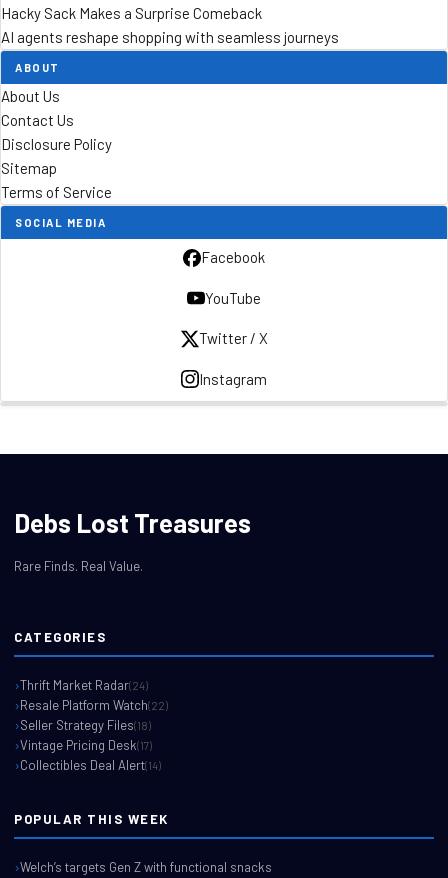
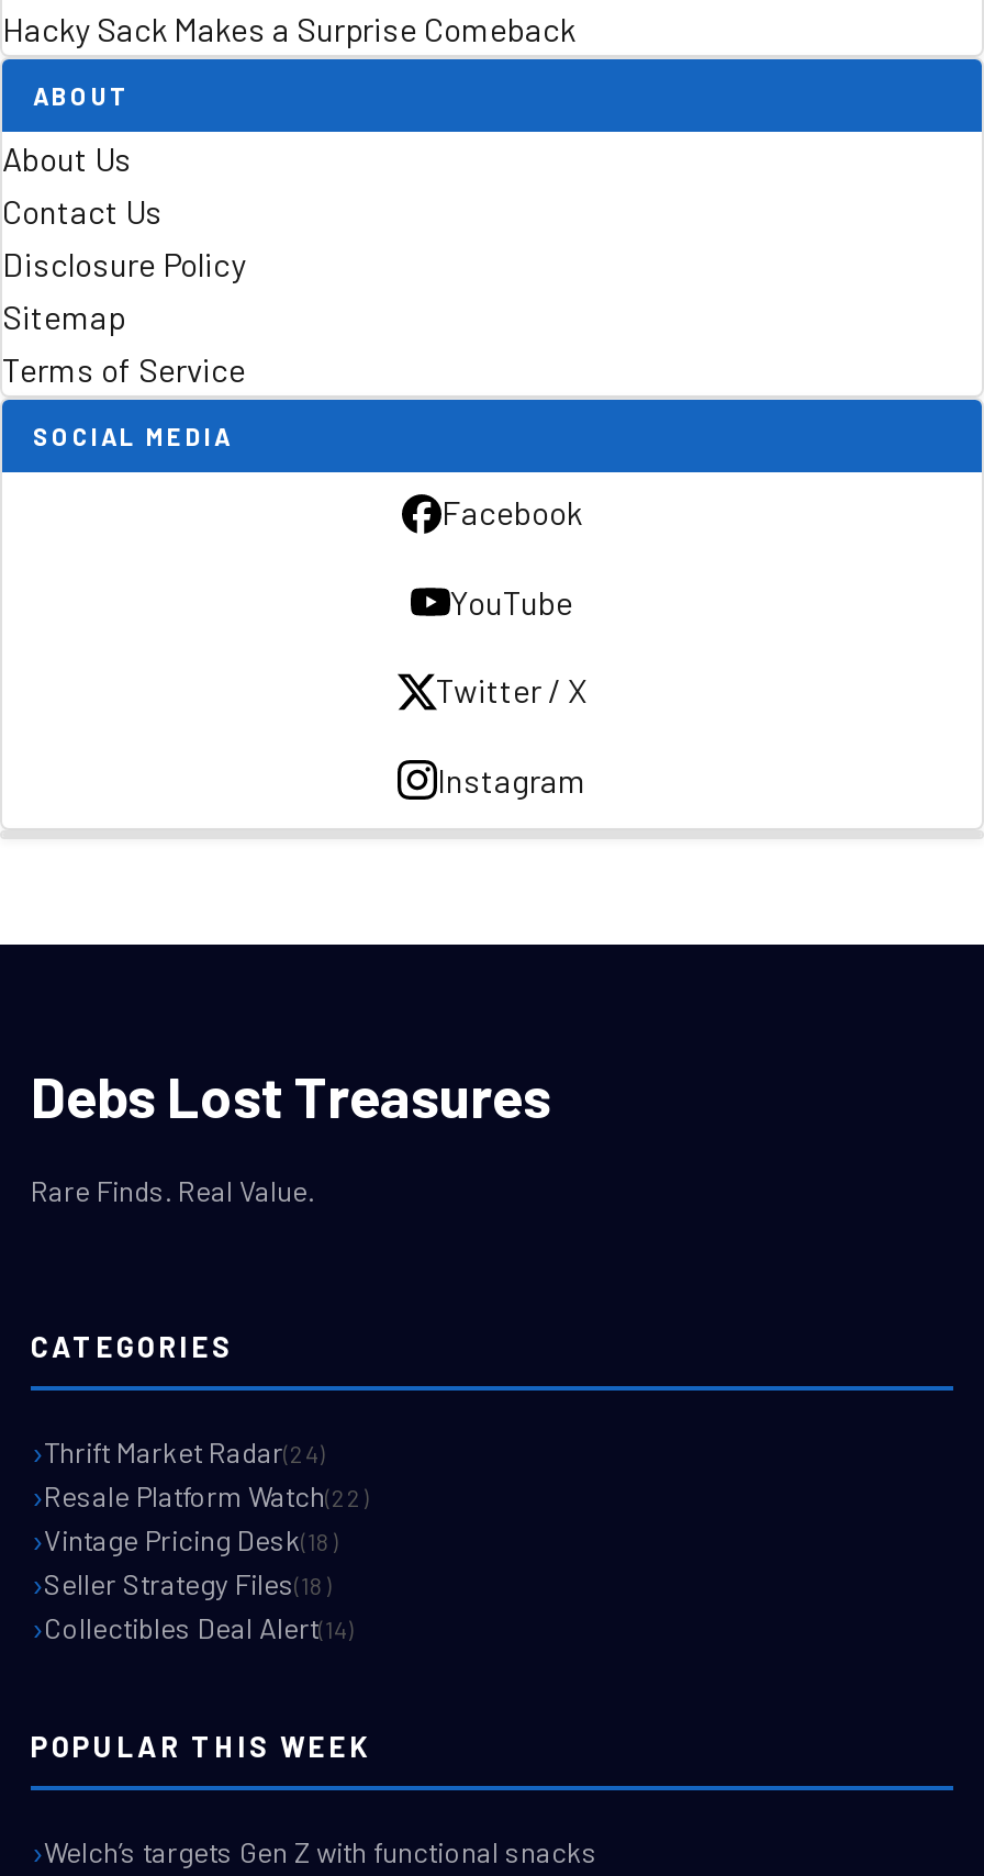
- AI agents reshape shopping with seamless journeys

+ Vintage Pricing Desk(18)

- Vintage Pricing Desk (17)
